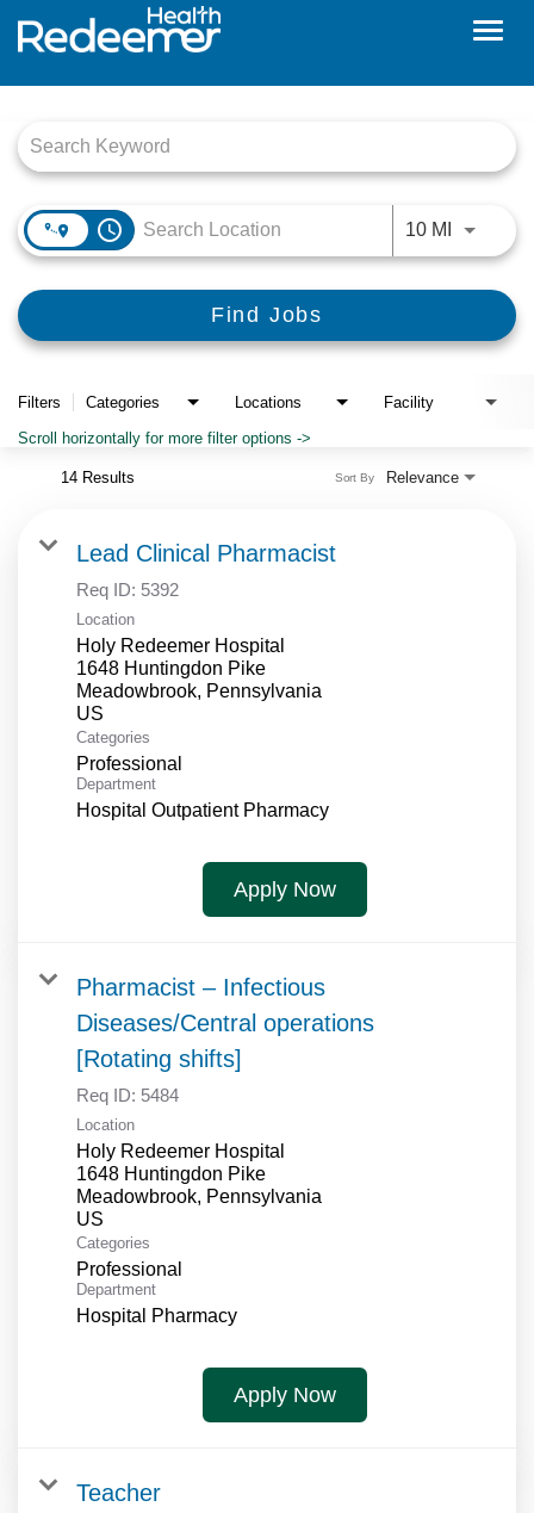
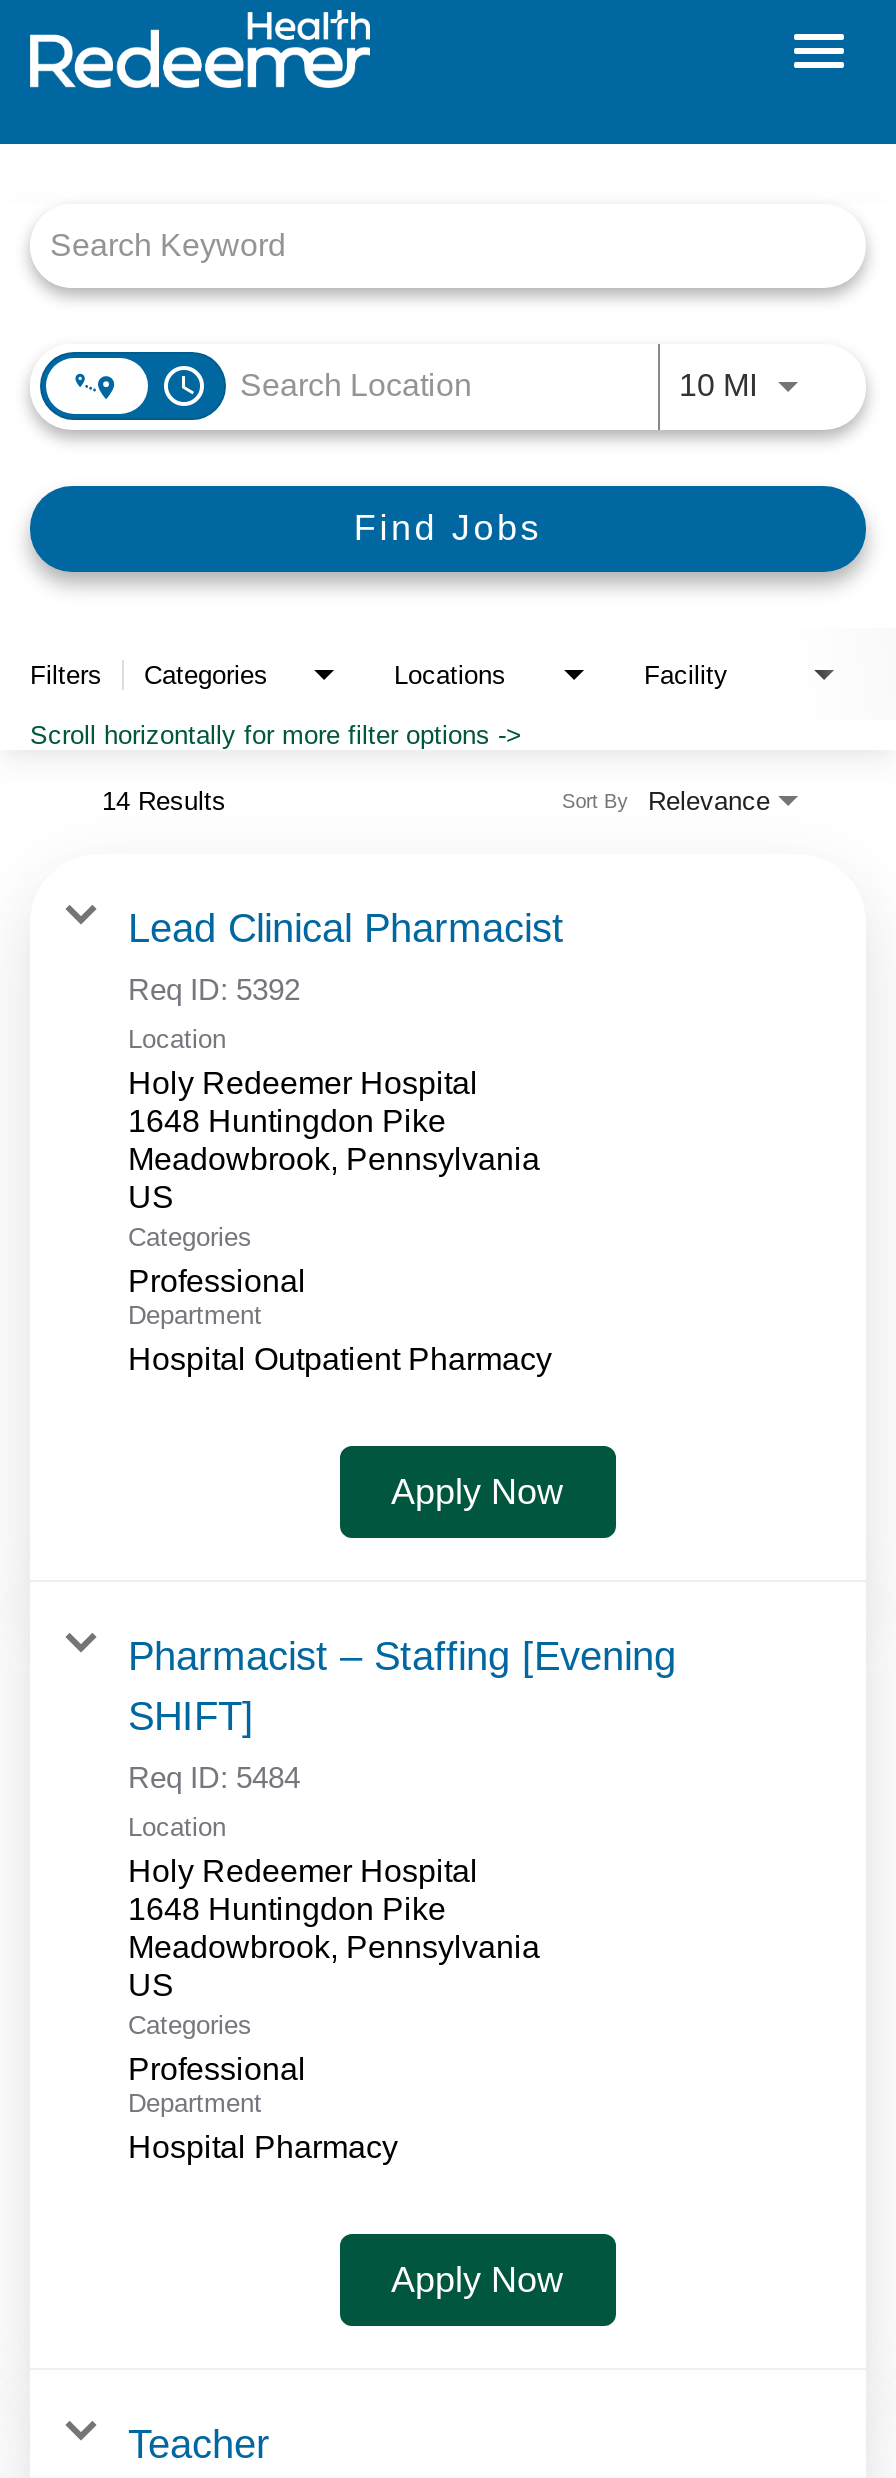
- Pharmacist – Infectious
- Diseases/Central operations
- [Rotating shifts]
+ Pharmacist – Staffing [Evening
+ SHIFT]
